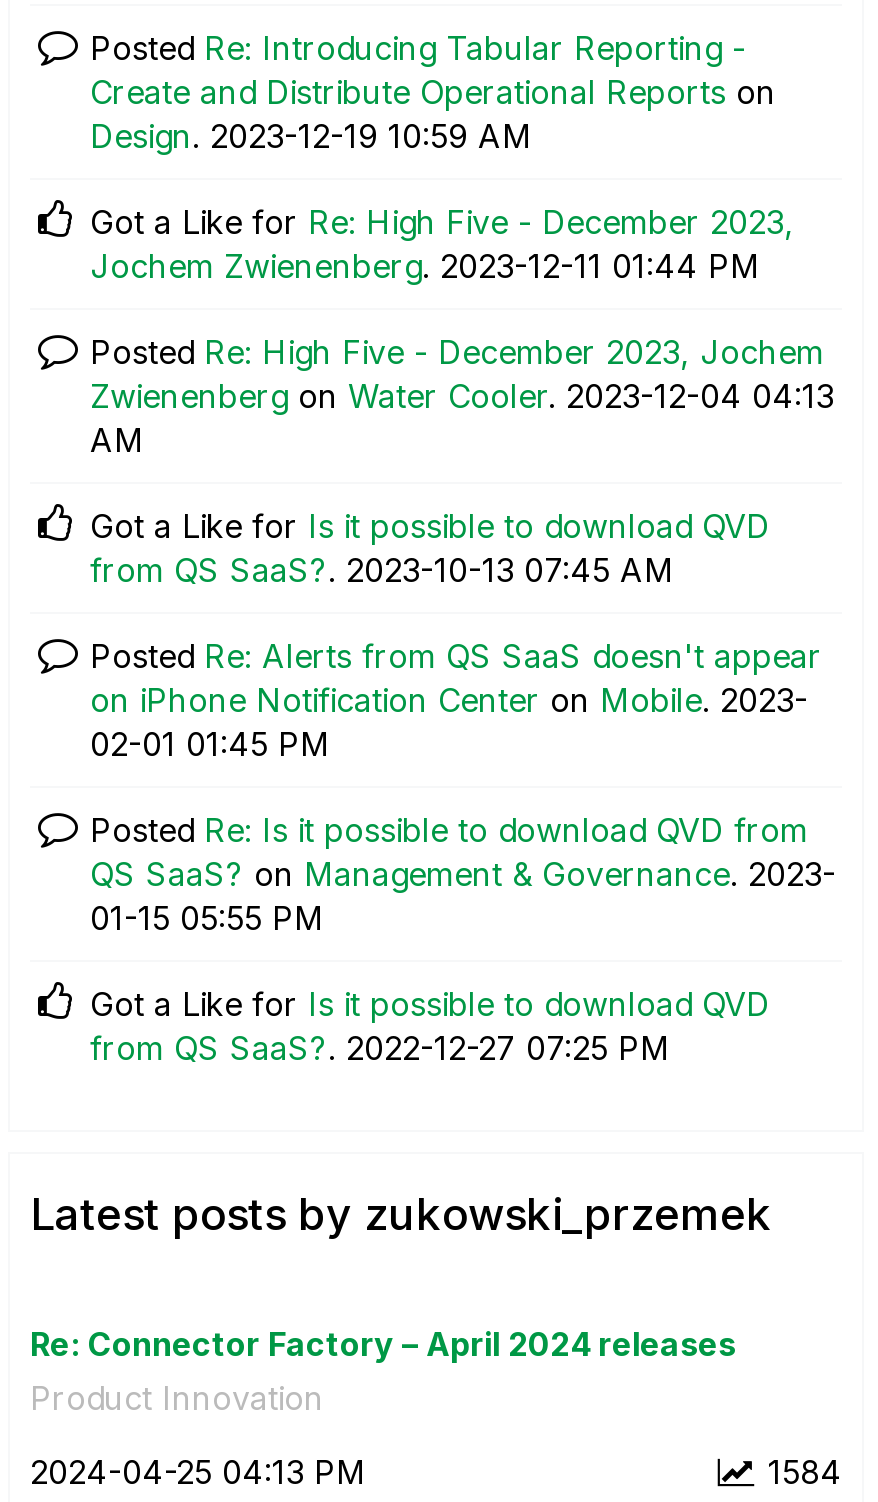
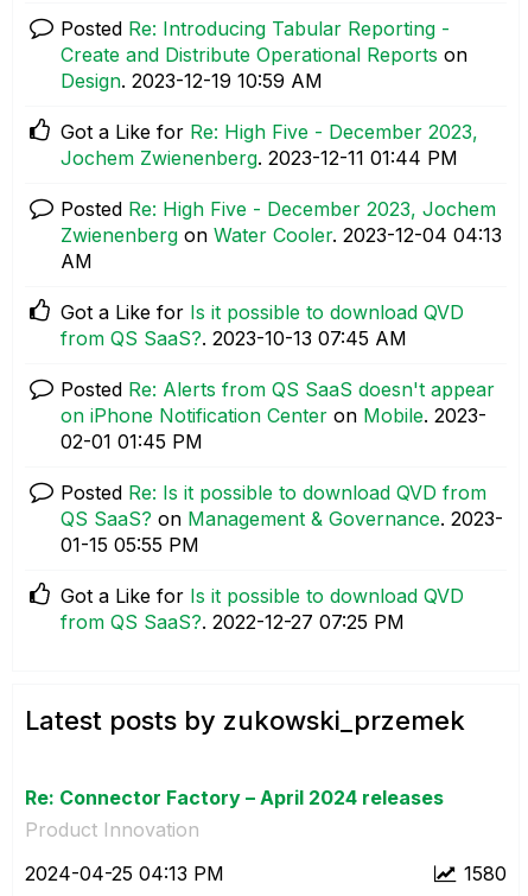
- 1584
+ 1580
